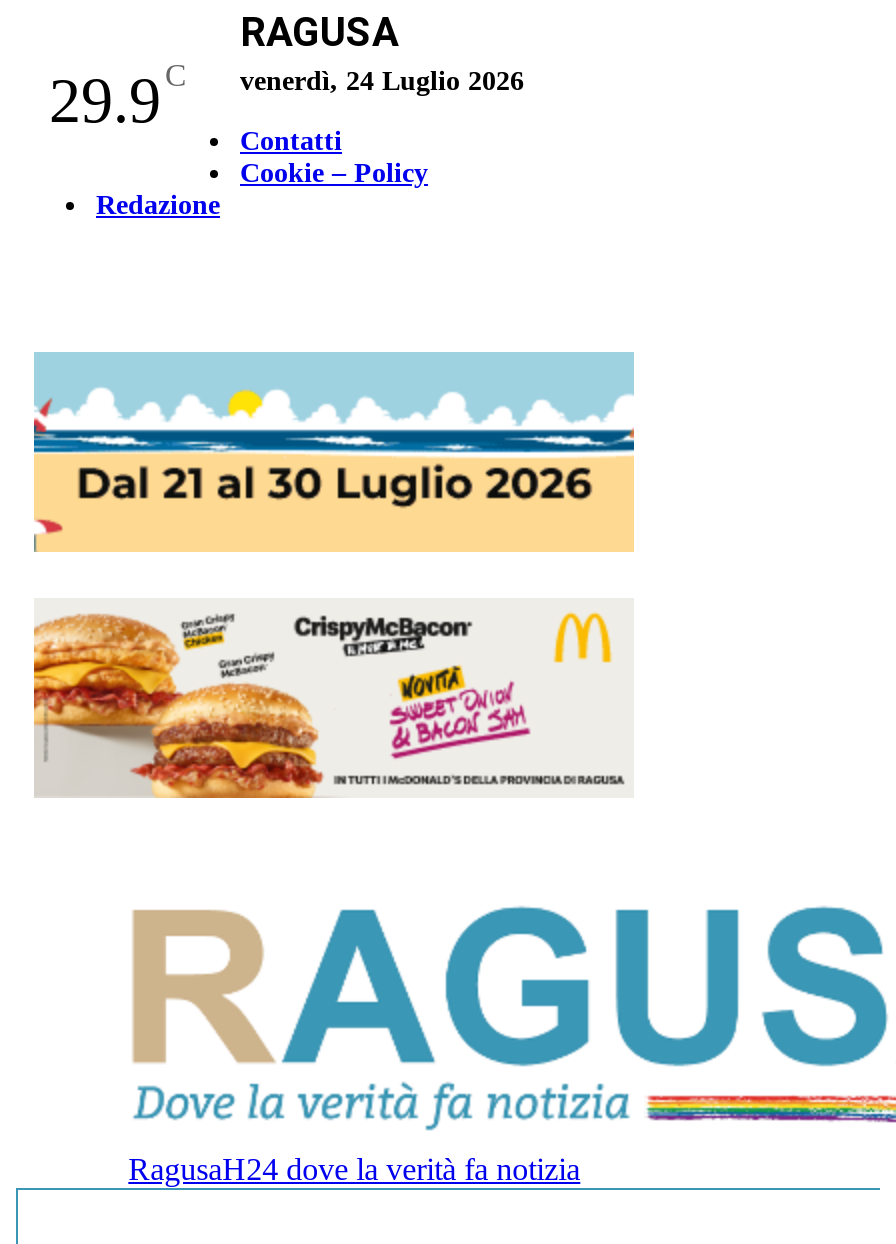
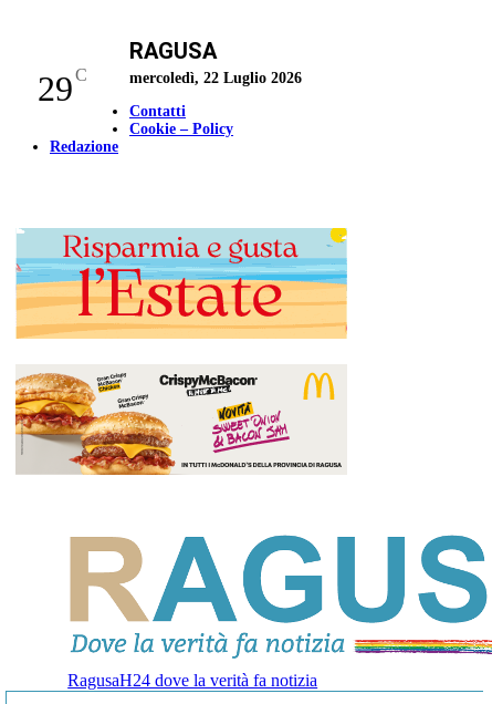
- 29.9 C
+ 29 C

- venerdì, 24 Luglio 2026
+ mercoledì, 22 Luglio 2026

- [image]
+ [image]
